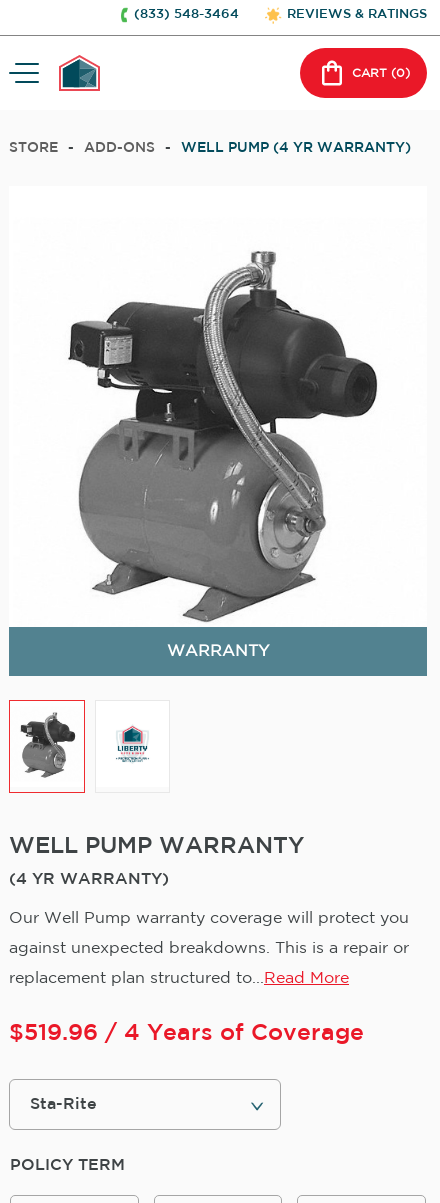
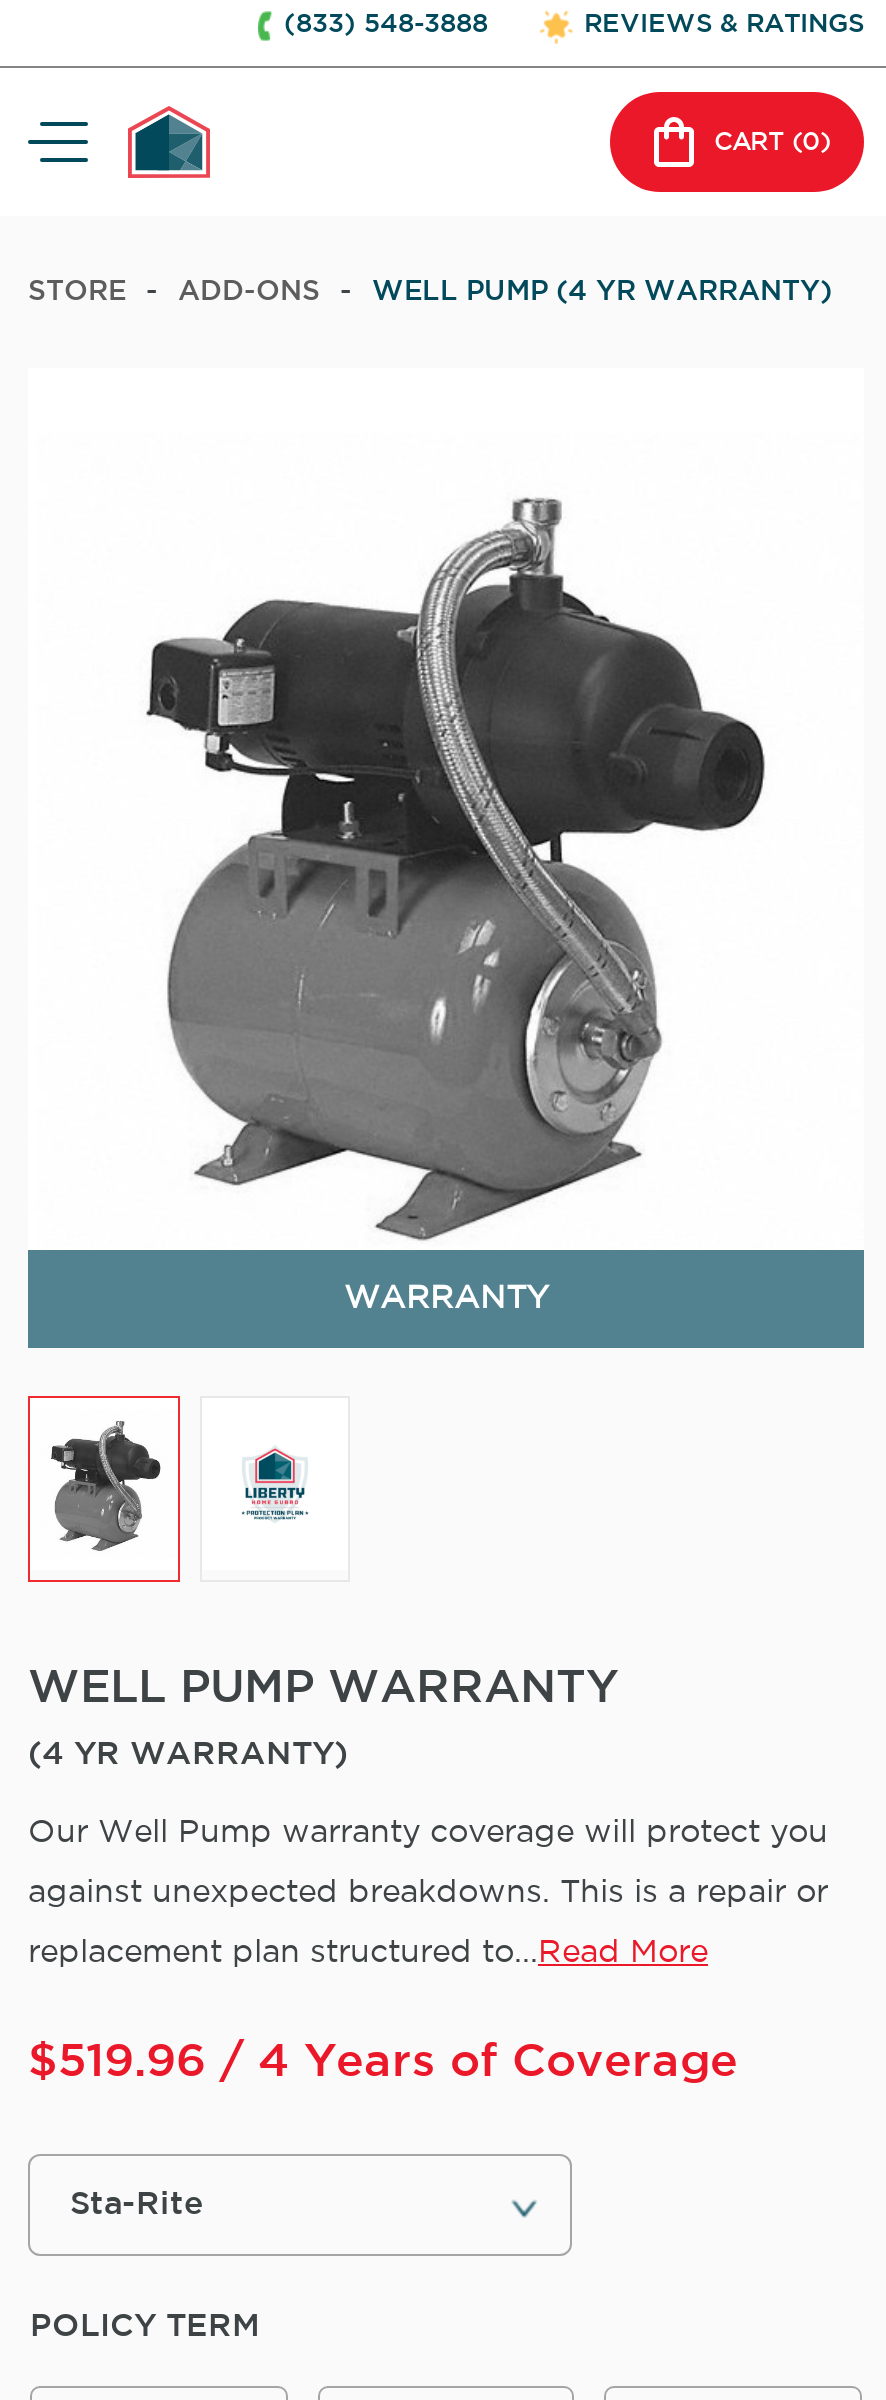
- (833) 548-3464
+ (833) 548-3888
